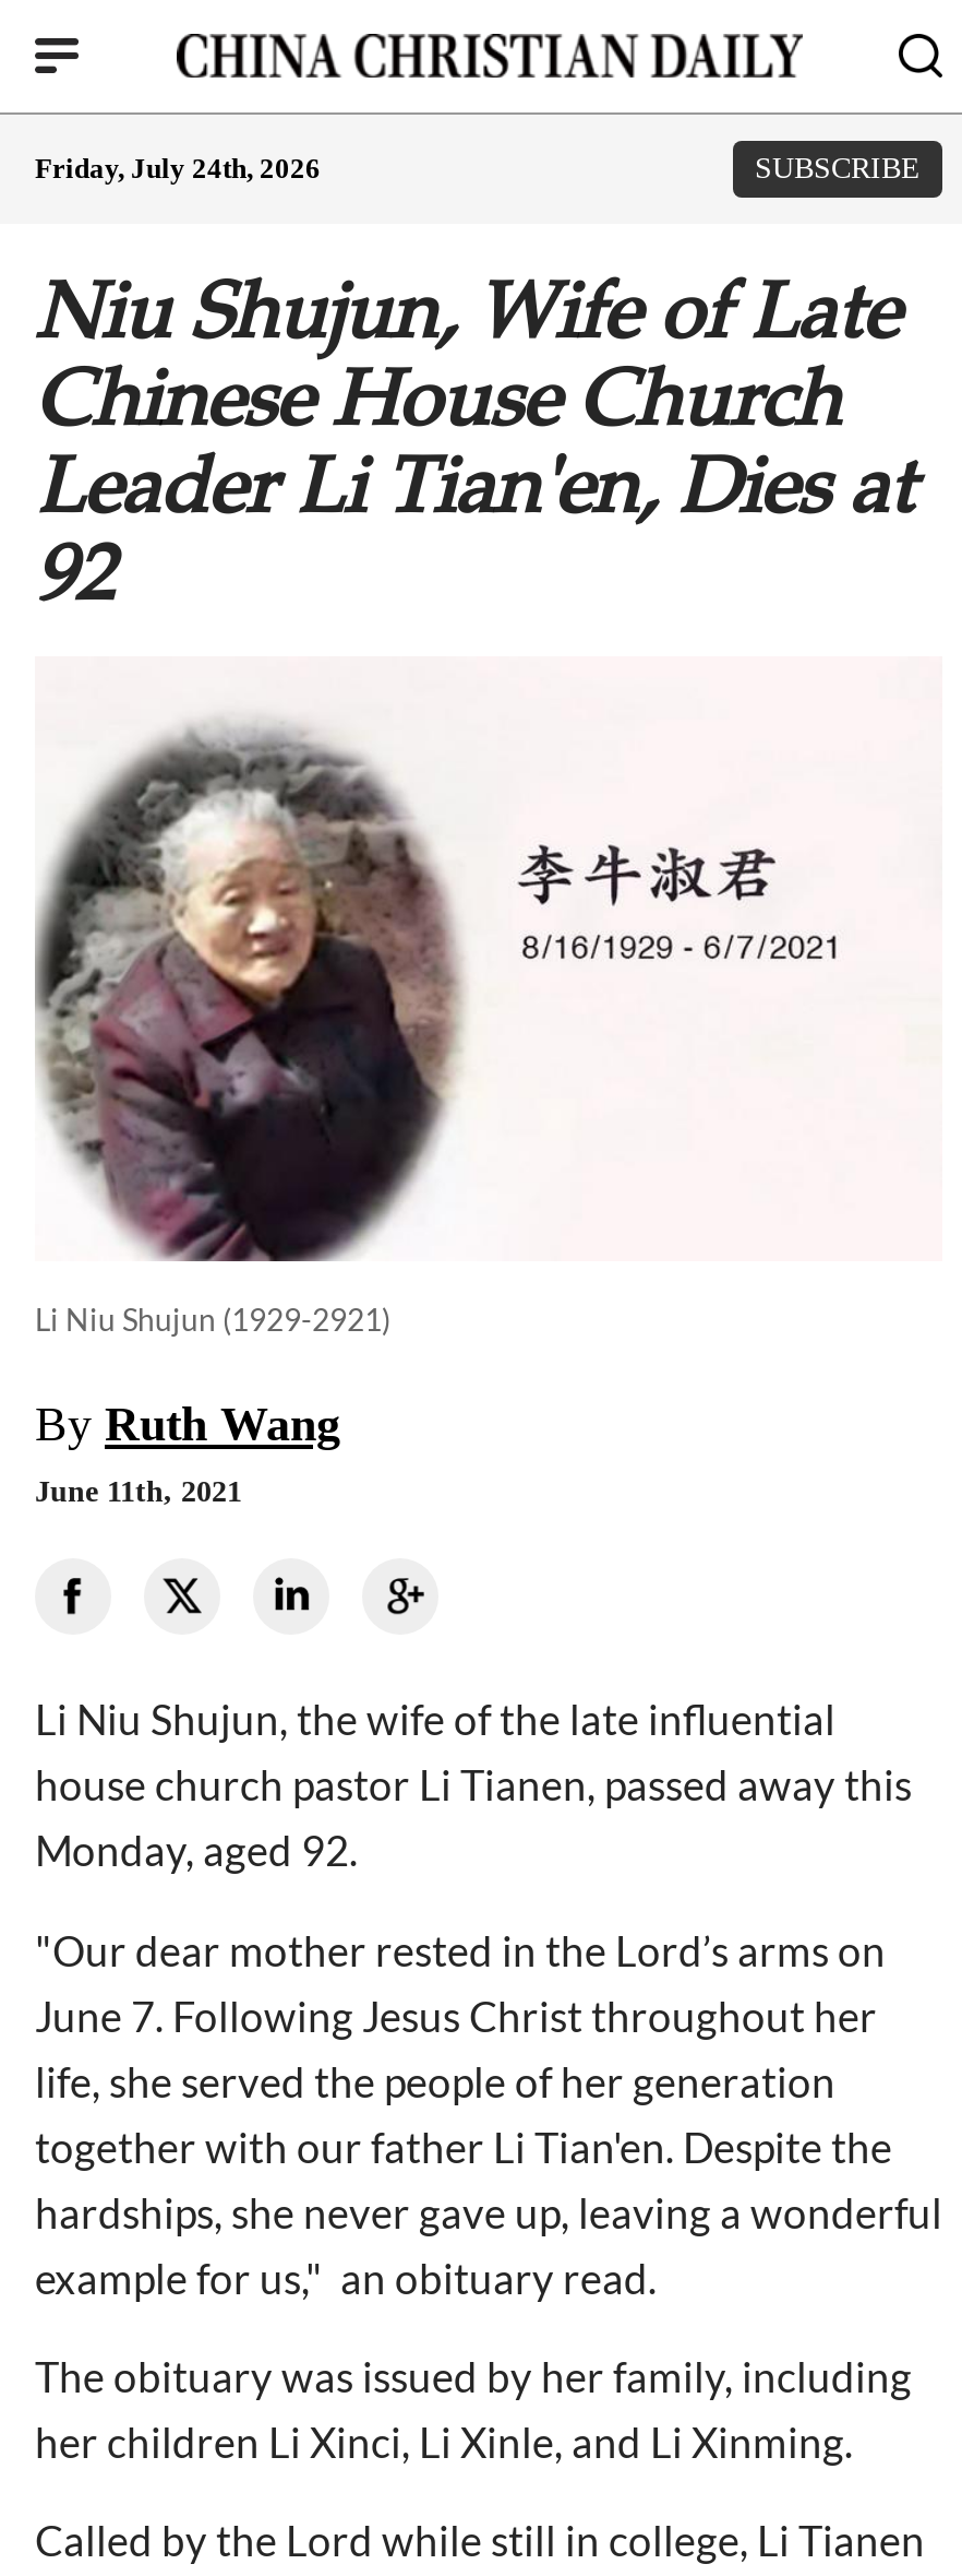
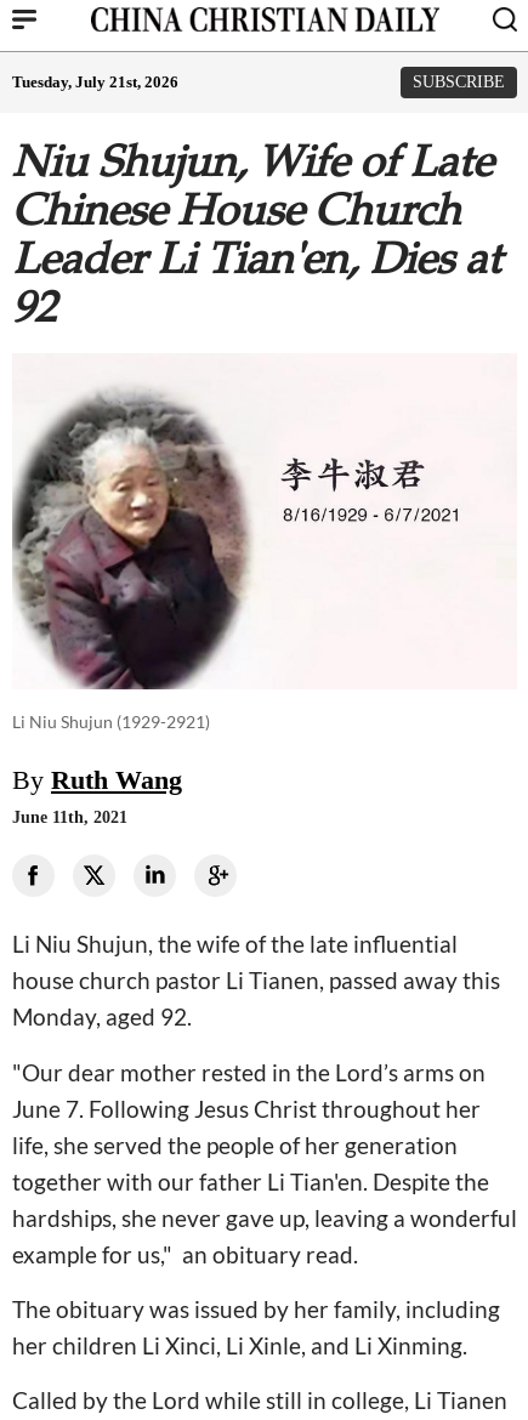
- Friday, July 24th, 2026
+ Tuesday, July 21st, 2026
